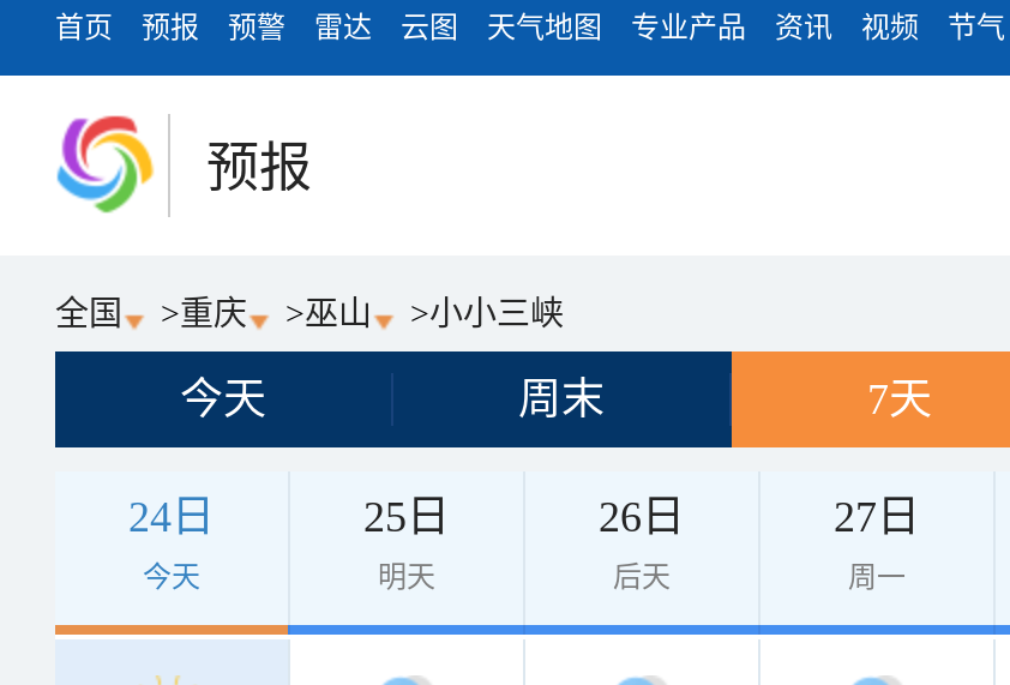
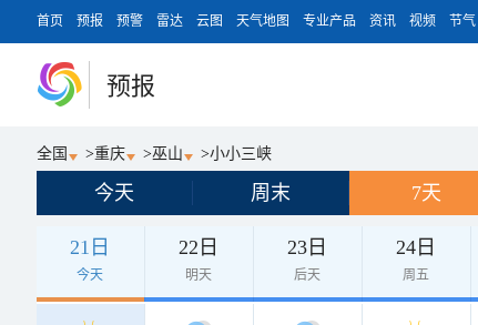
- 24日
+ 21日

- 25日
+ 22日

- 26日
+ 23日

- 27日
+ 24日

- 周一
+ 周五
